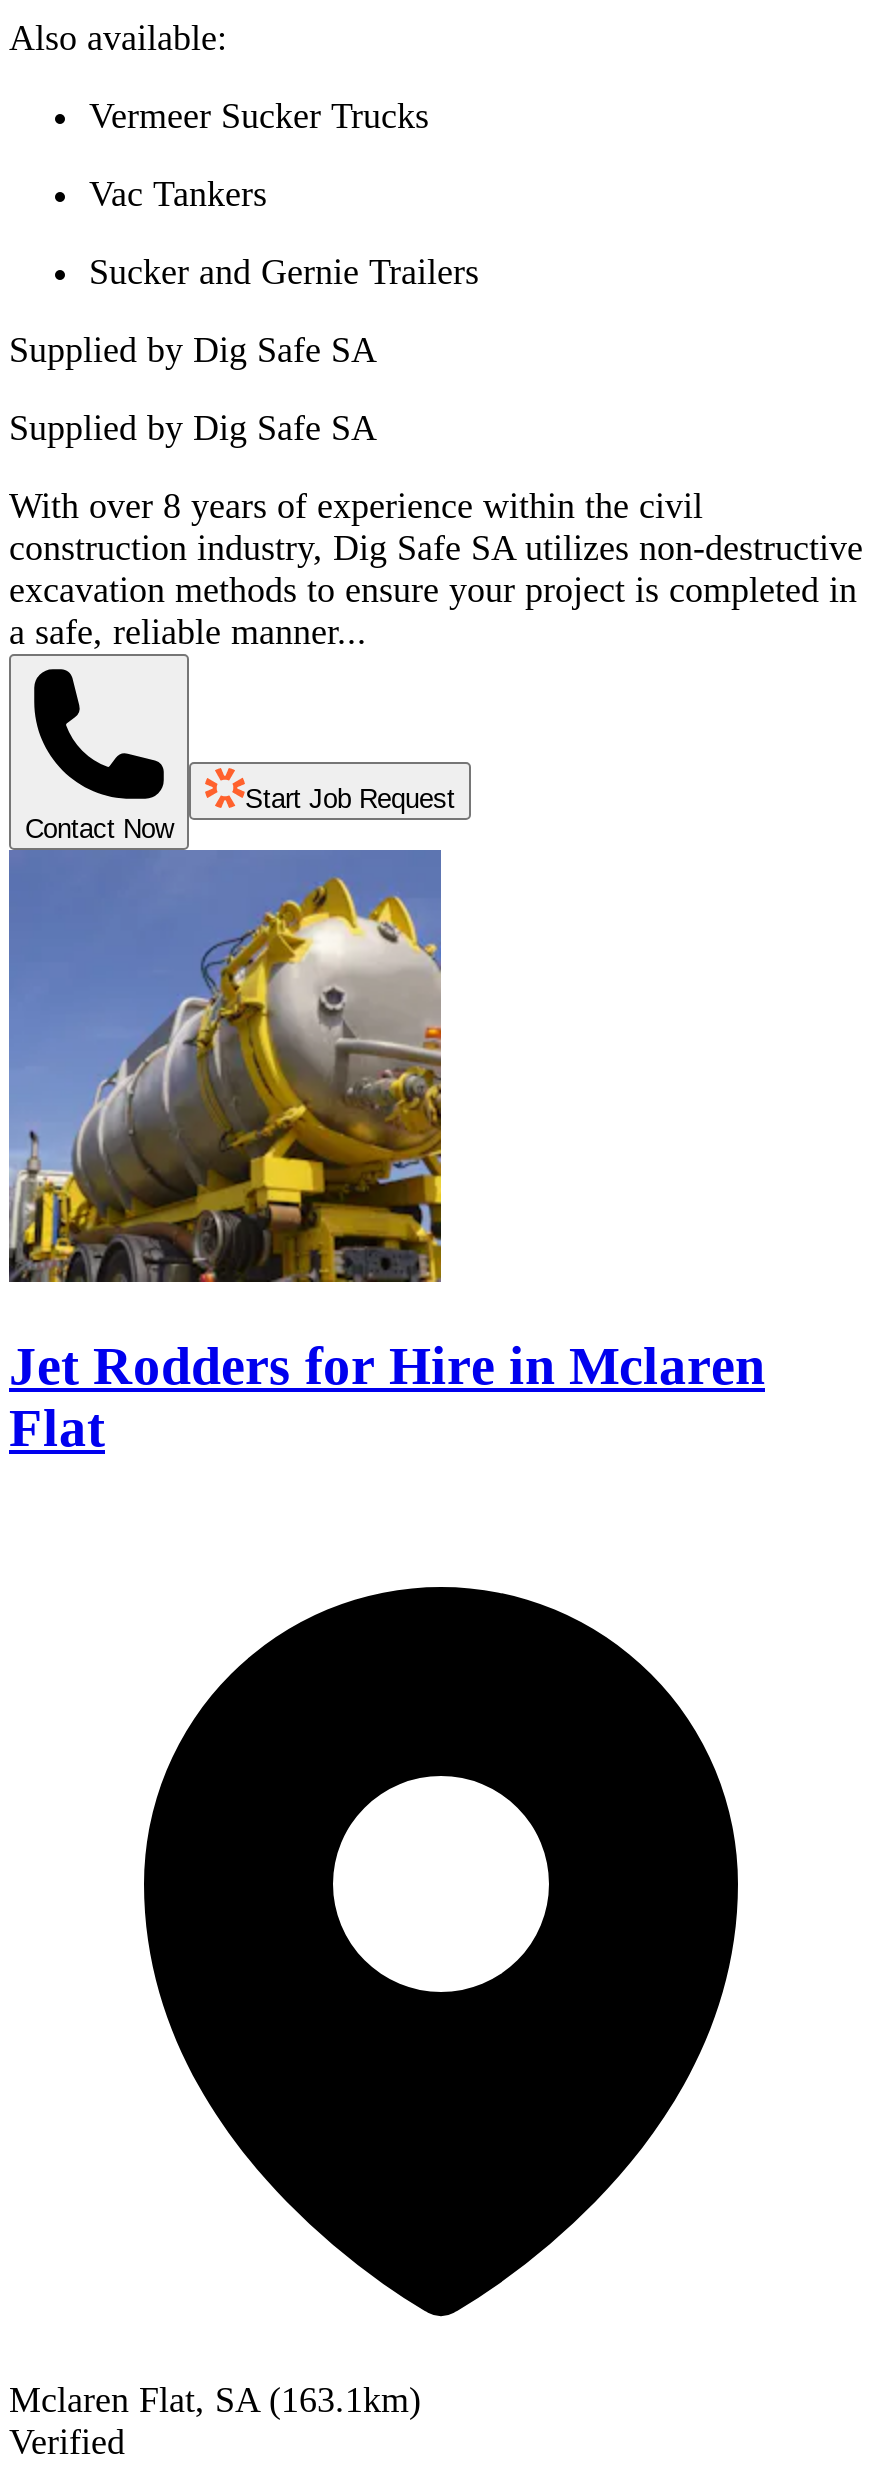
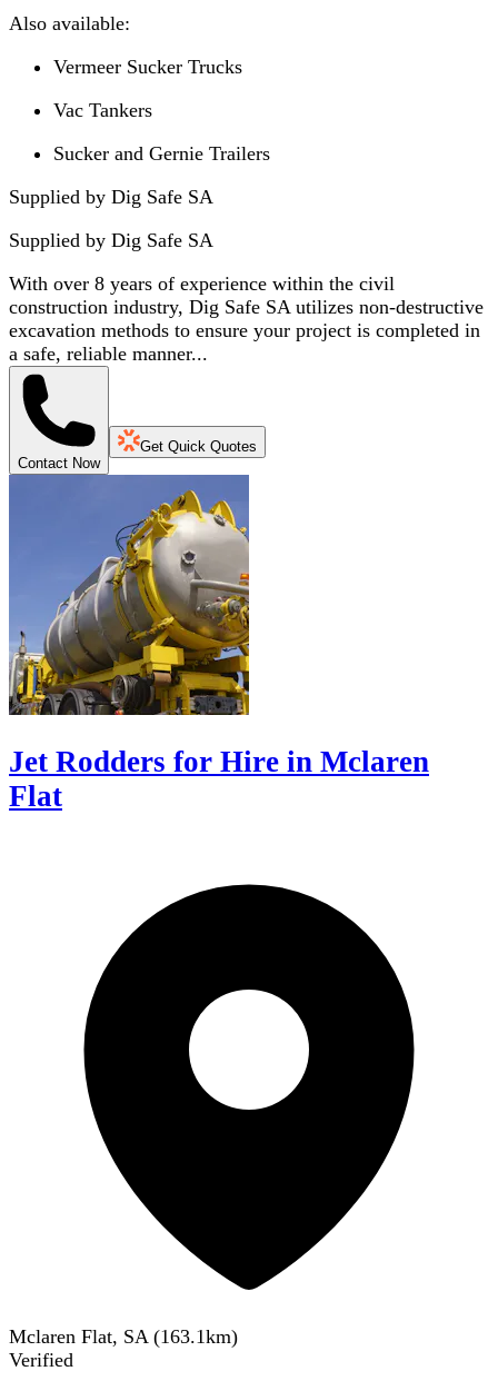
- Start Job Request
+ Get Quick Quotes
